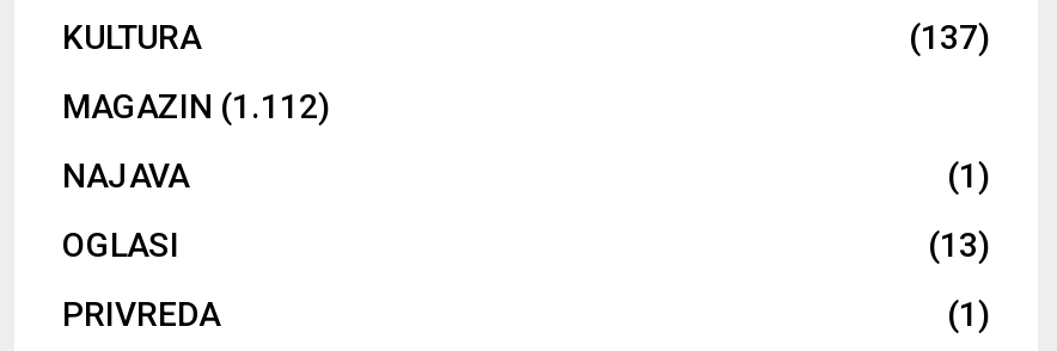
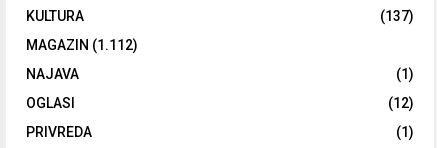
- (13)
+ (12)
